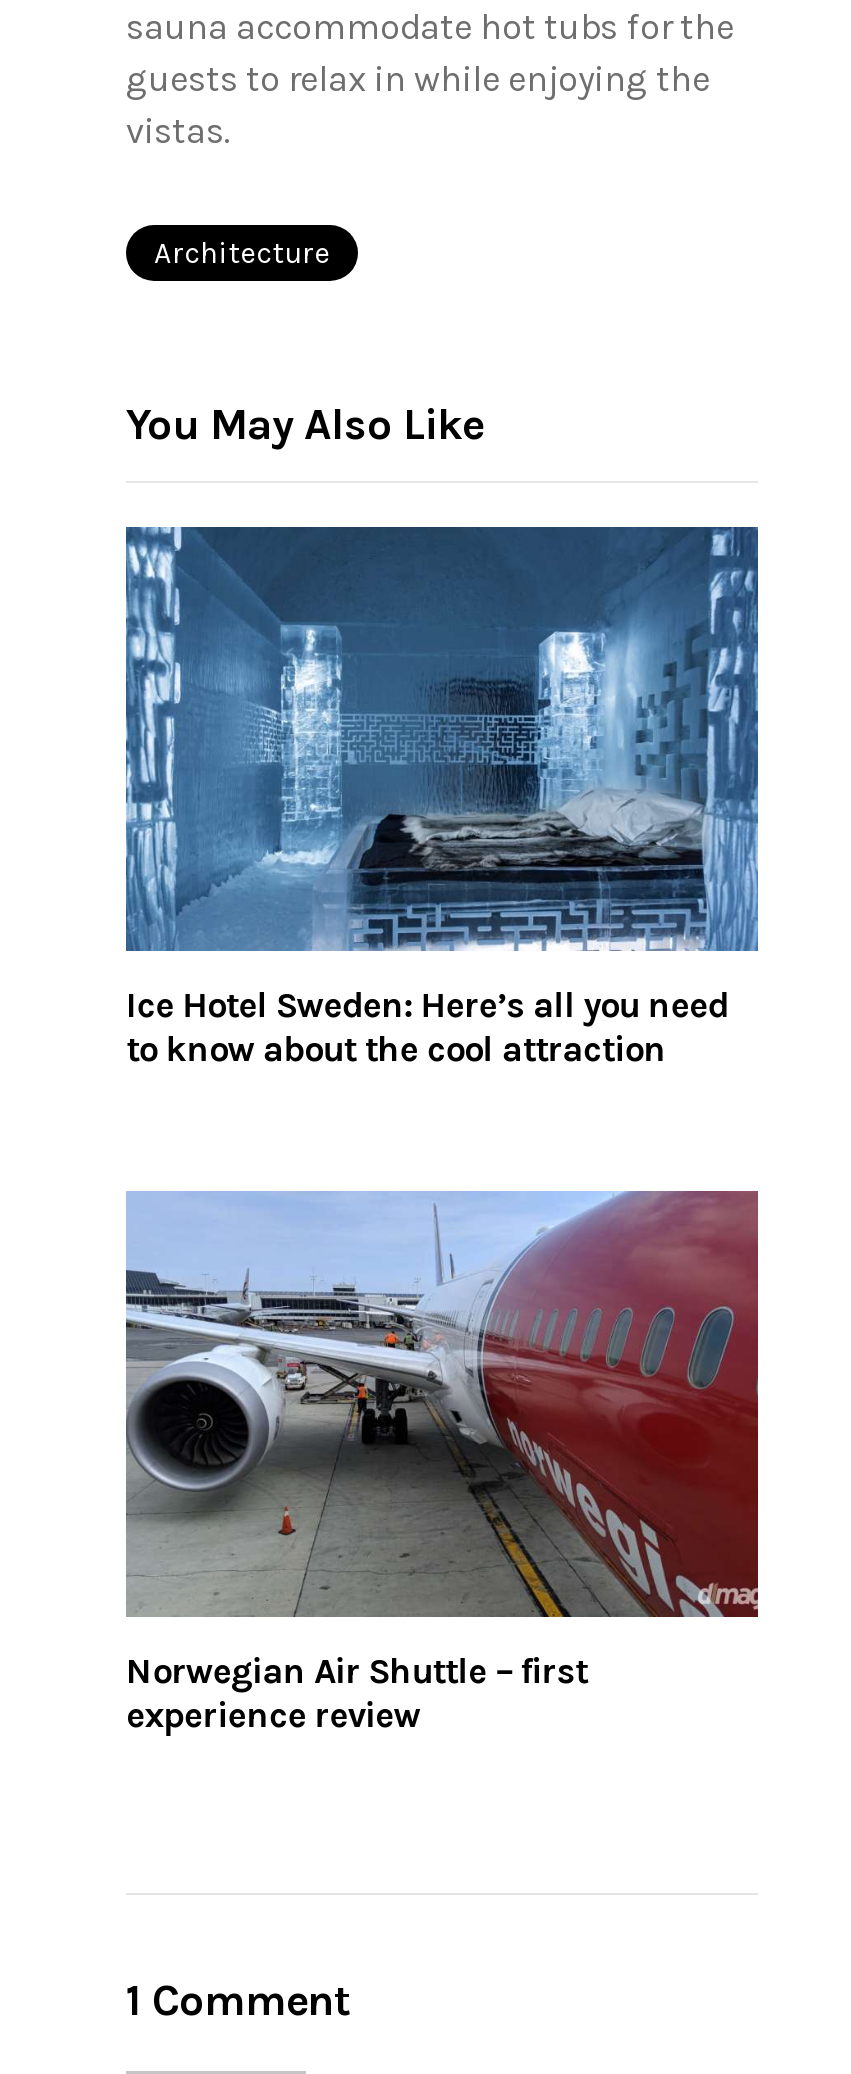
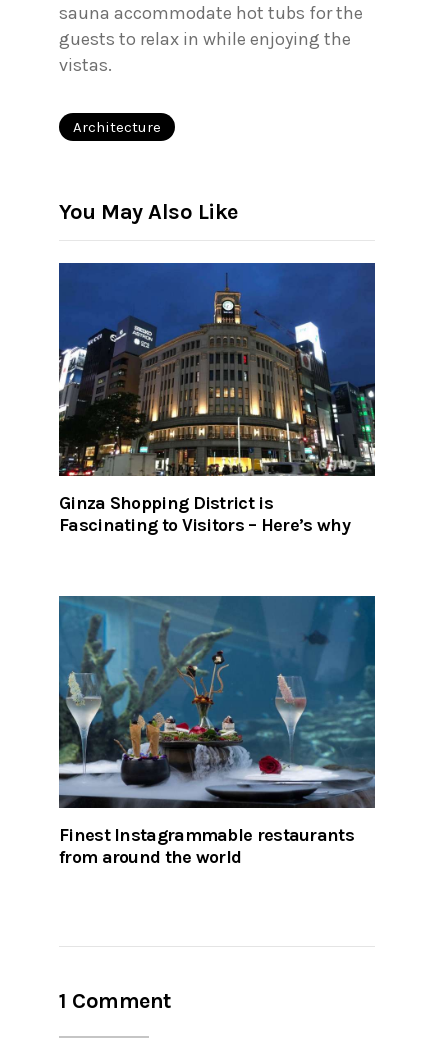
- [image]
- Ice Hotel Sweden: Here’s all you need
- to know about the cool attraction
+ [image]
+ Ginza Shopping District is
+ Fascinating to Visitors – Here’s why

- [image]
- Norwegian Air Shuttle – first
- experience review
+ [image]
+ Finest Instagrammable restaurants
+ from around the world
